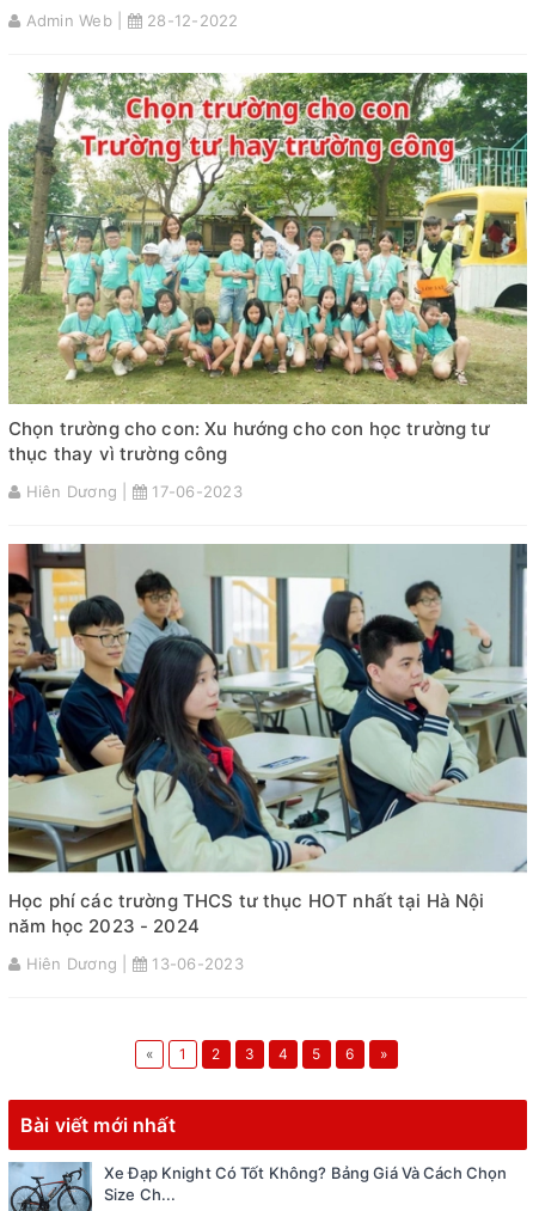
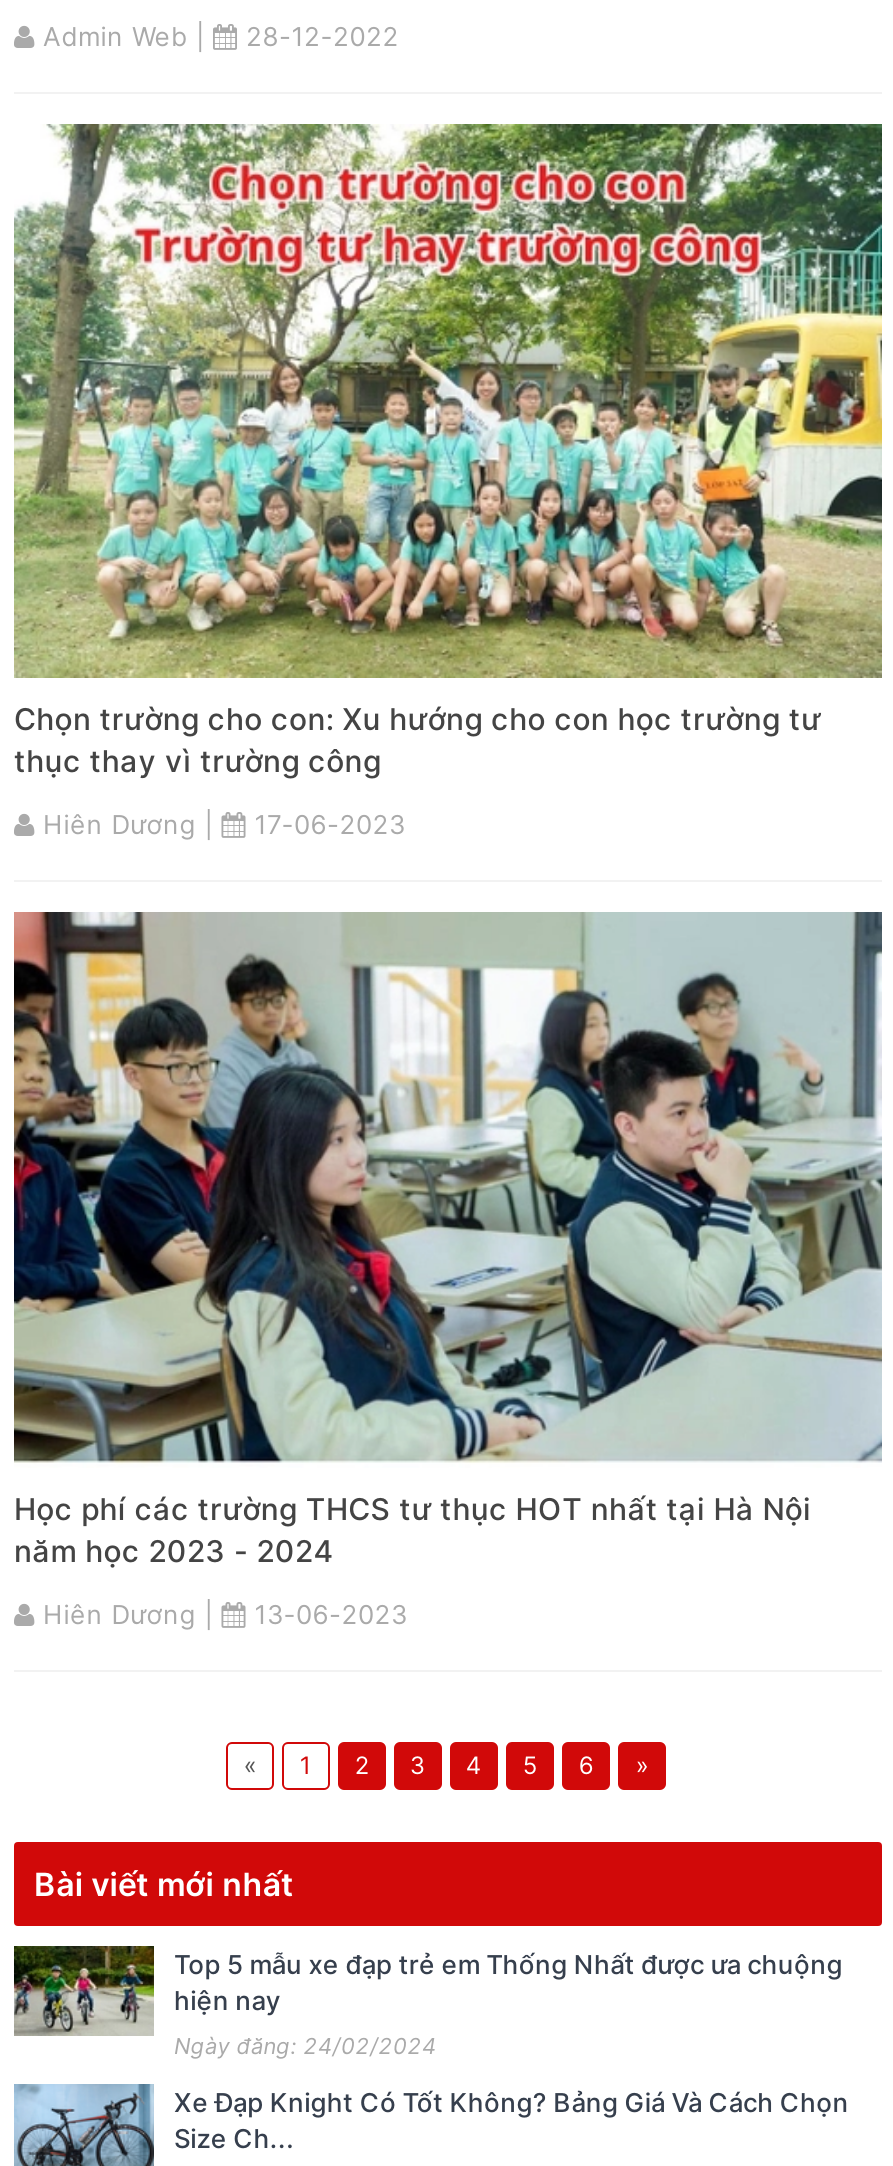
+ [image]
+ Top 5 mẫu xe đạp trẻ em Thống Nhất được ưa chuộng
+ hiện nay
+ Ngày đăng: 24/02/2024
